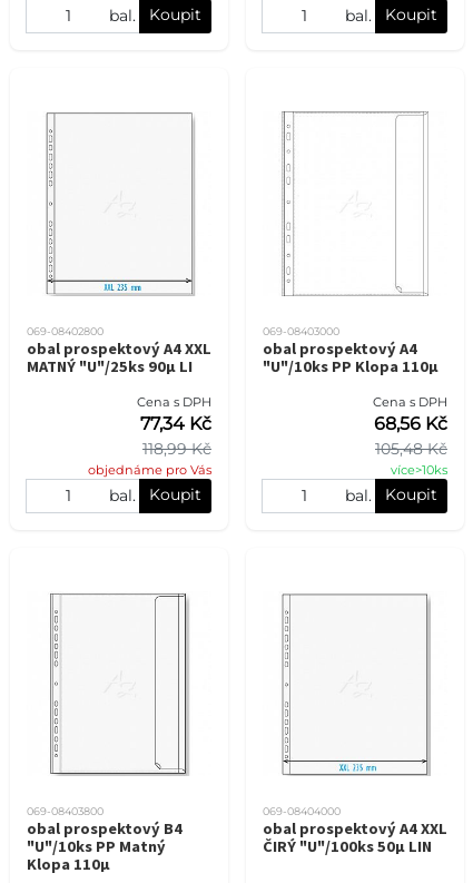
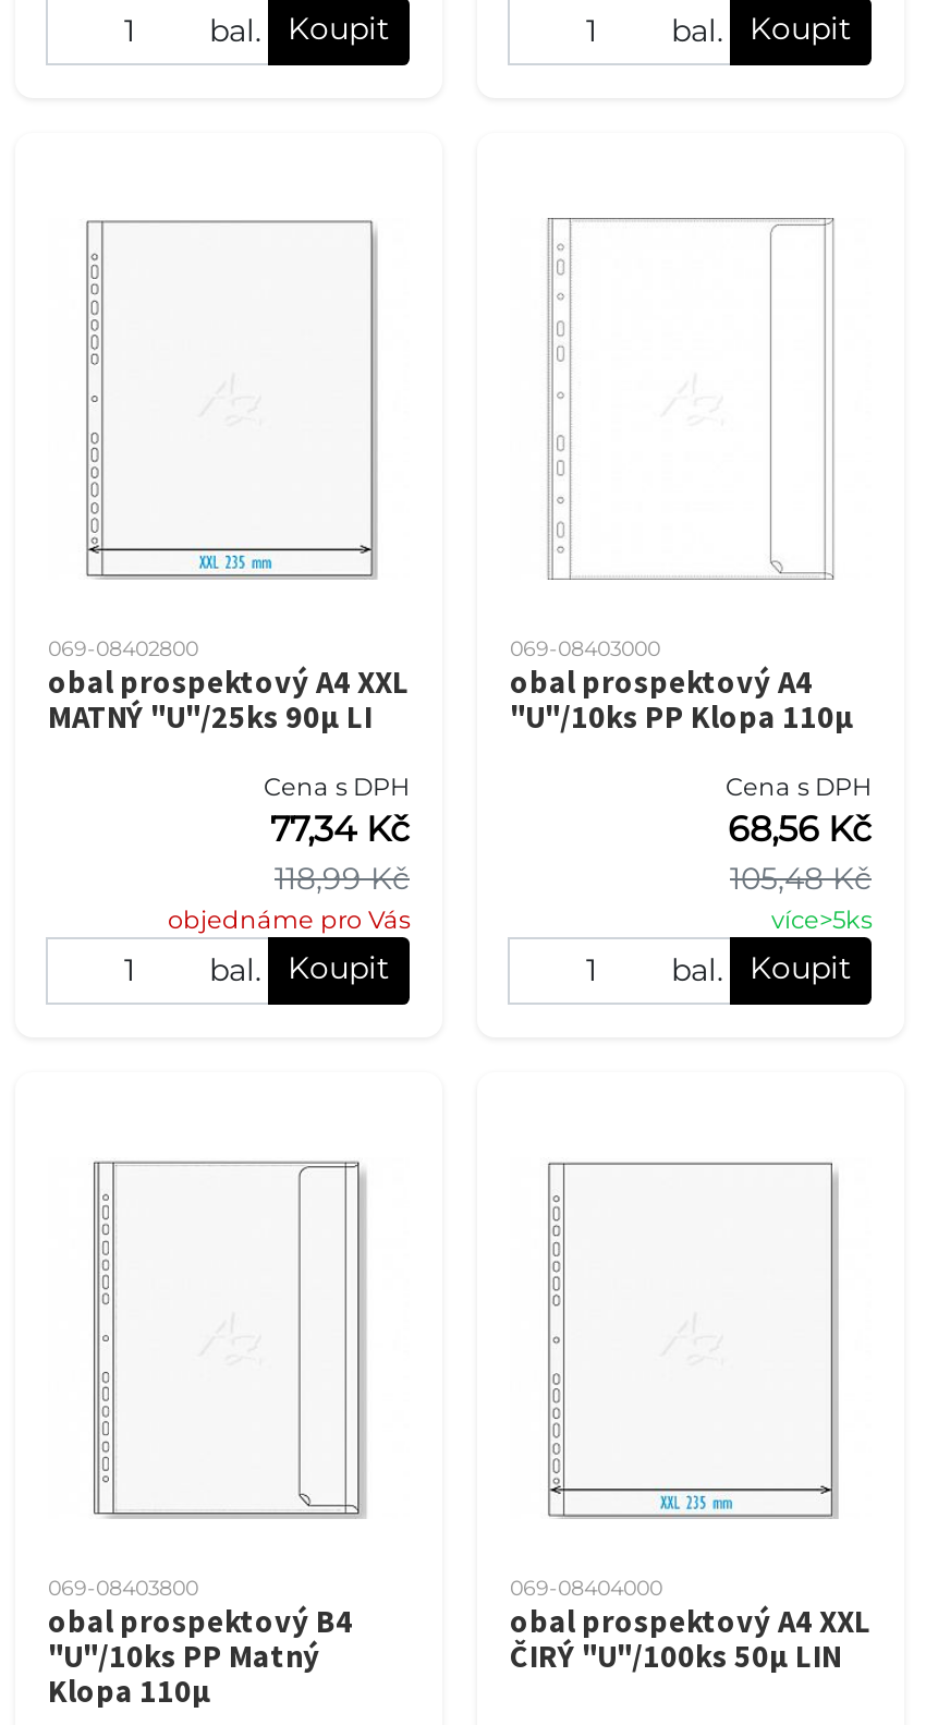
- více>10ks
+ více>5ks
